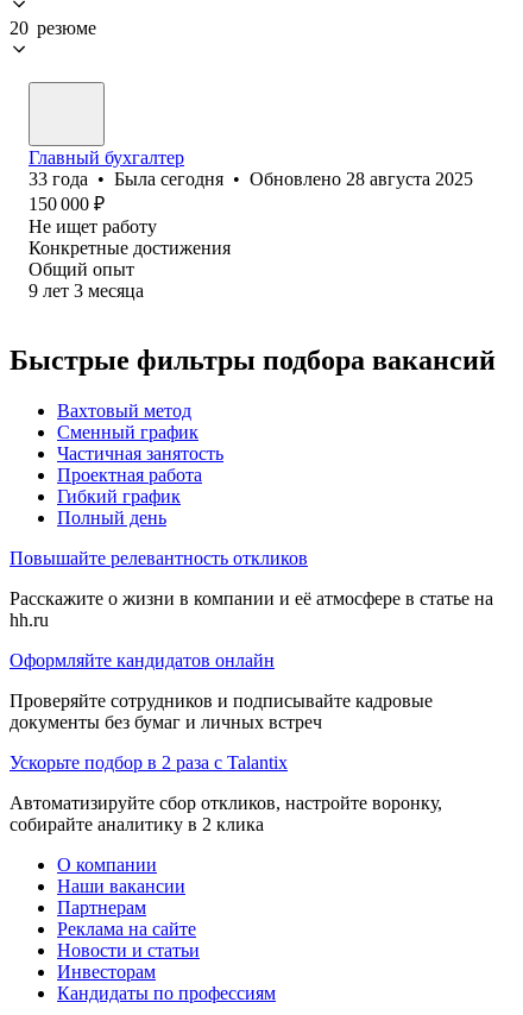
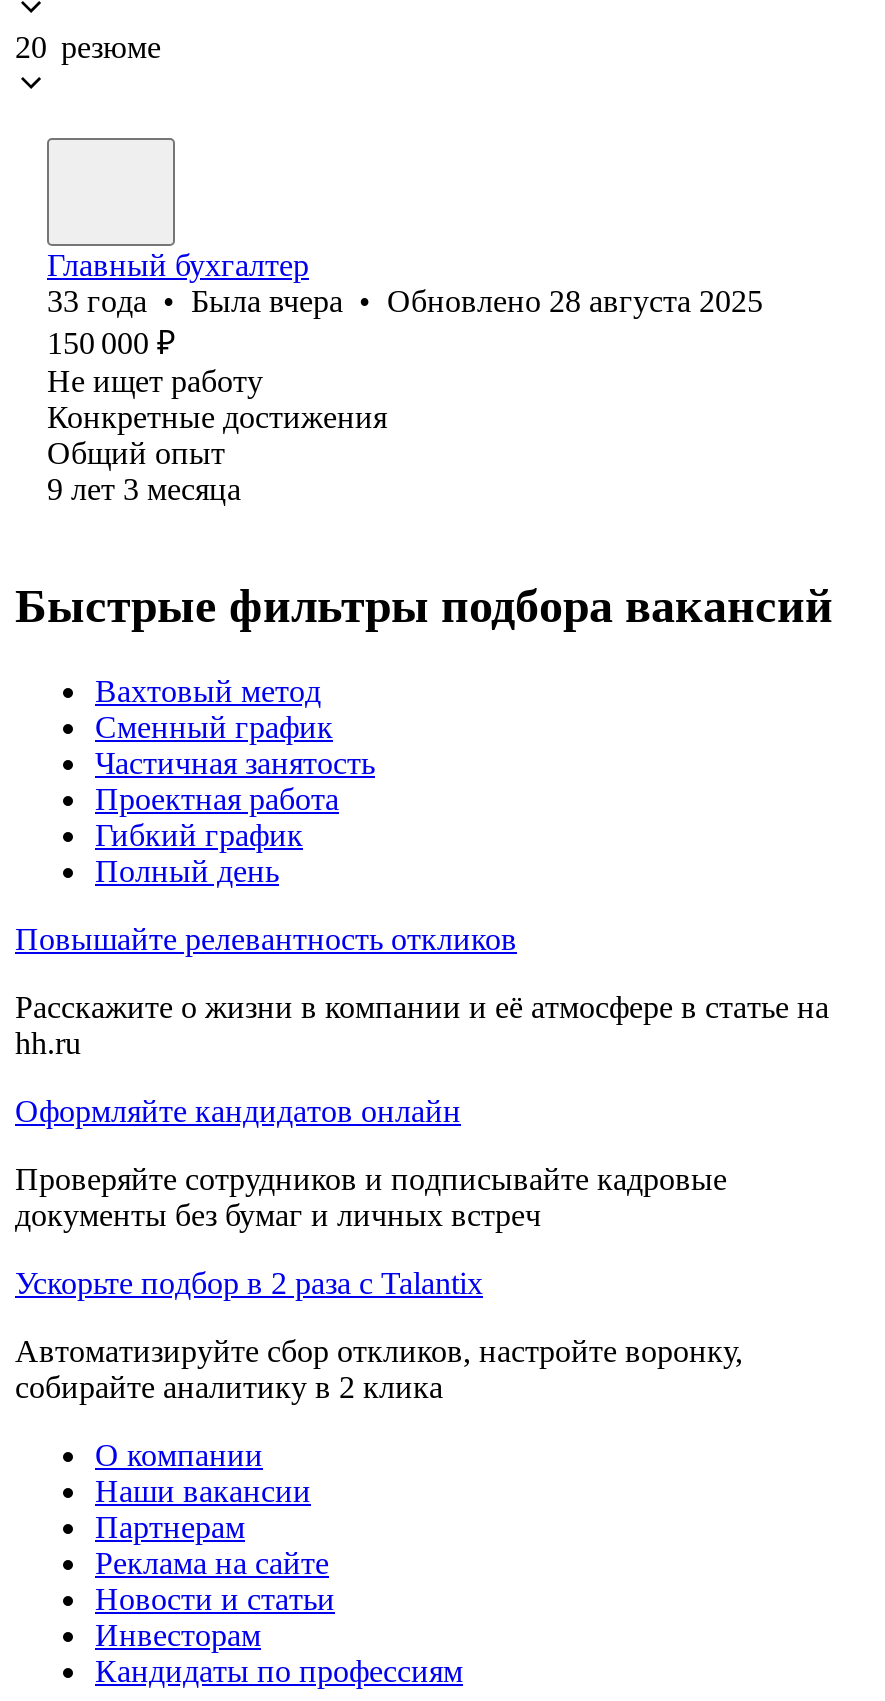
- 33 года • Была сегодня • Обновлено 28 августа 2025
+ 33 года • Была вчера • Обновлено 28 августа 2025
